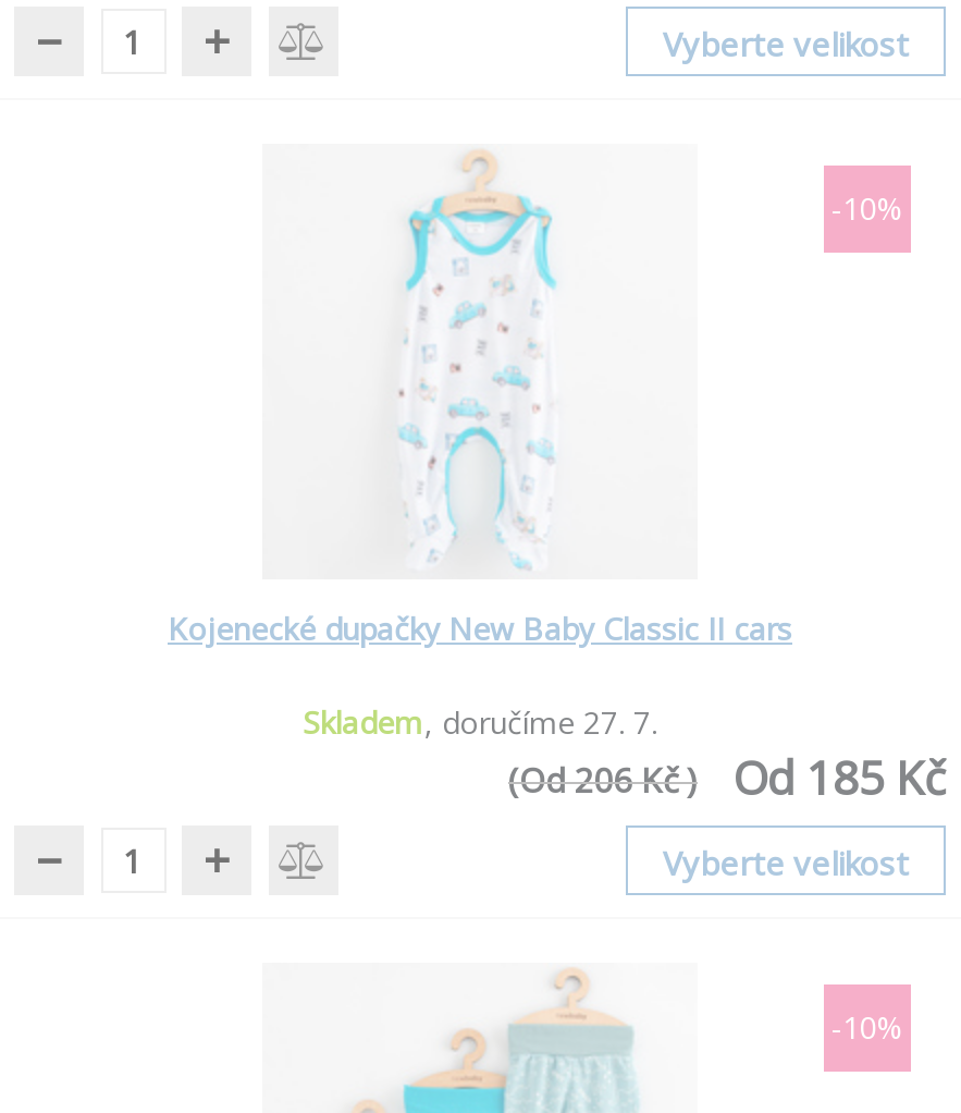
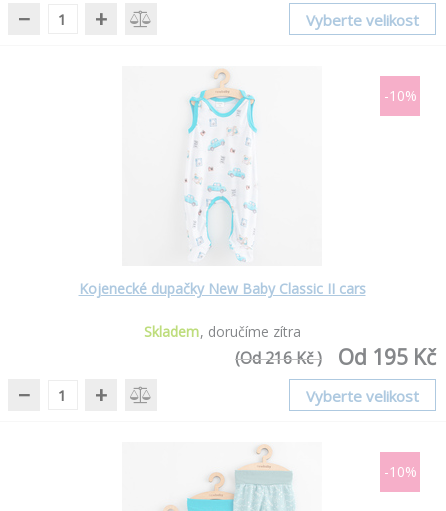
- Skladem doručíme 27. 7.
- Od 185 Kč
- (Od 206 Kč )
+ Skladem doručíme zítra
+ Od 195 Kč
+ (Od 216 Kč )
